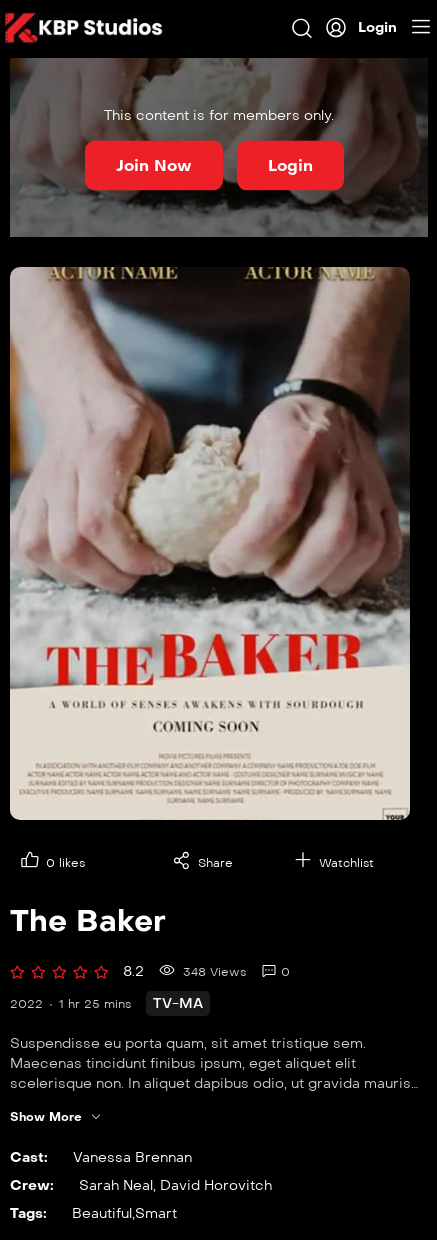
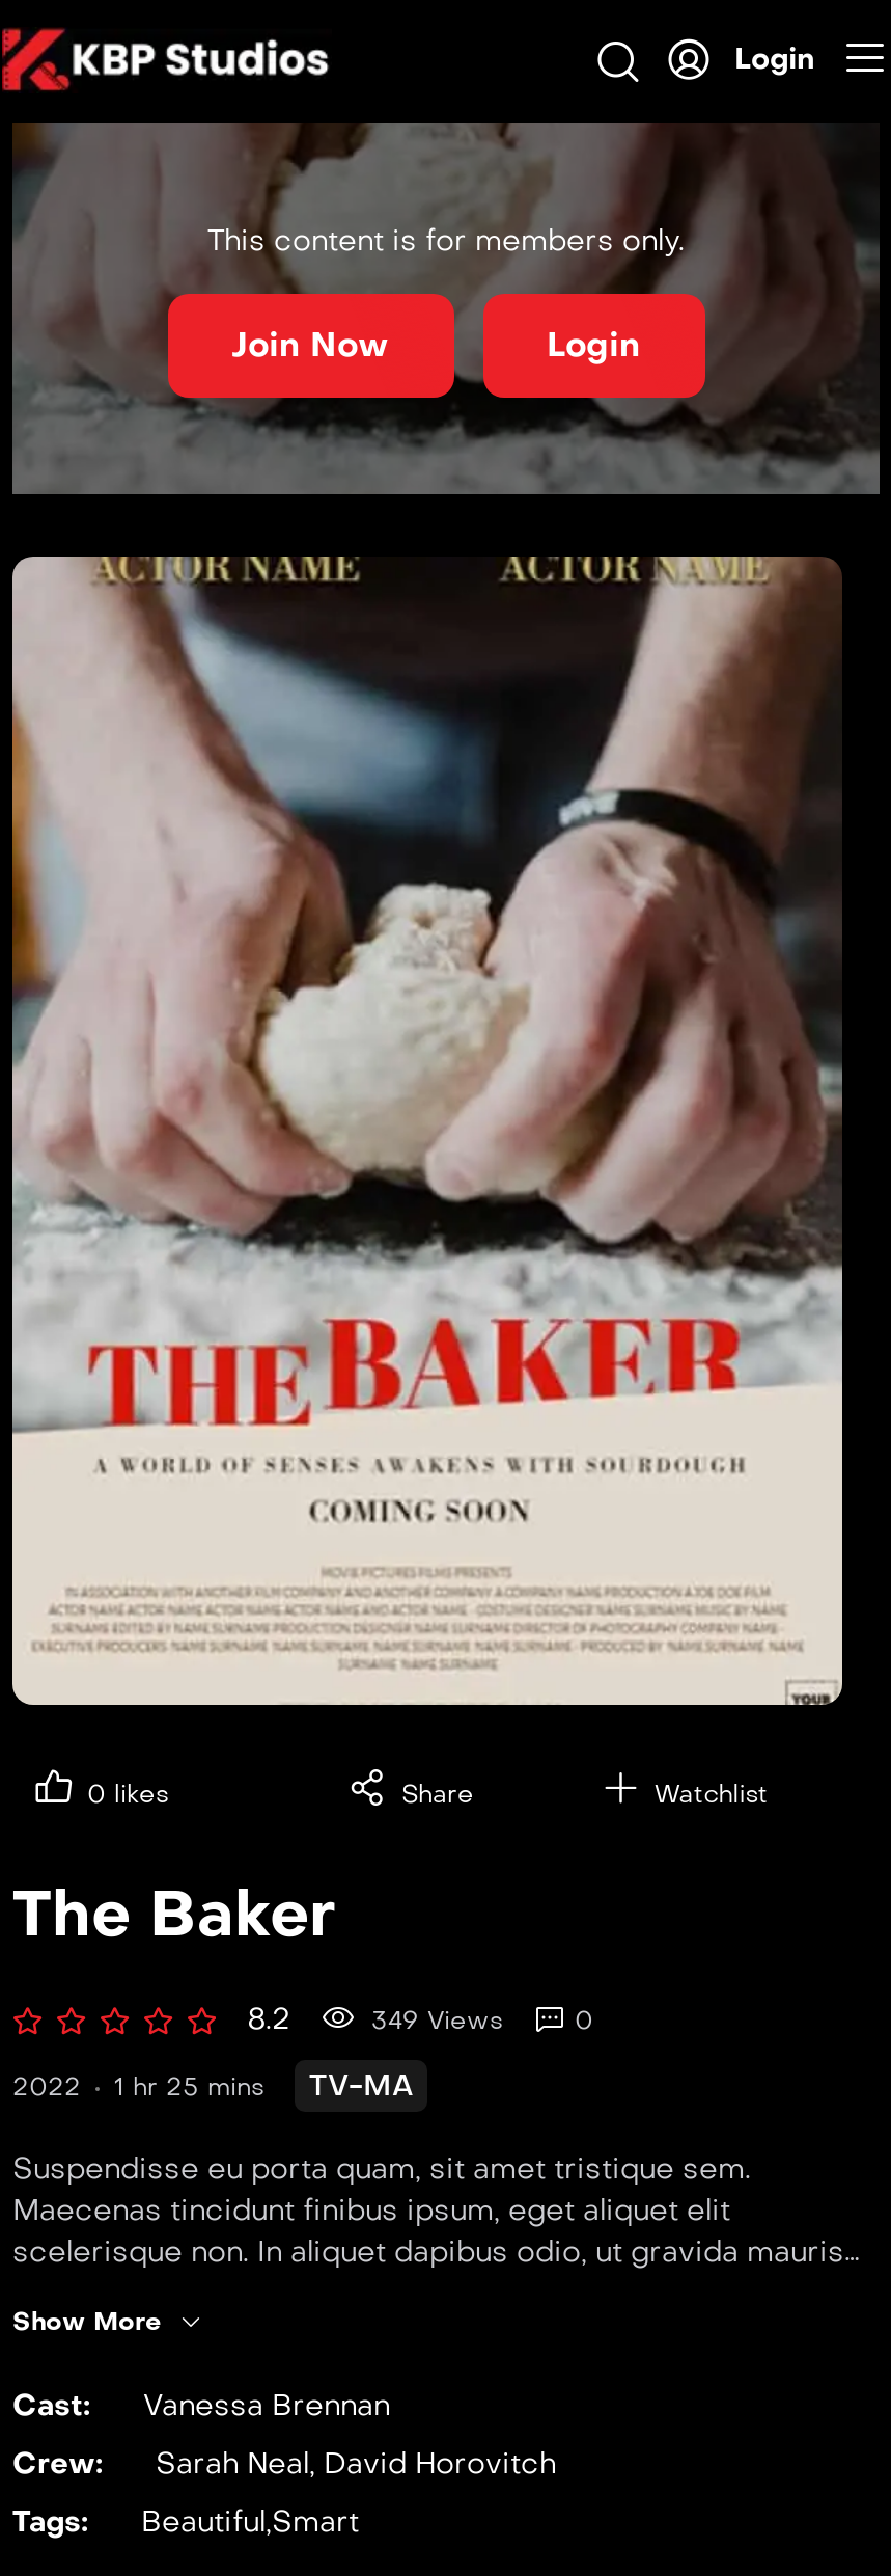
- 348 Views
+ 349 Views
